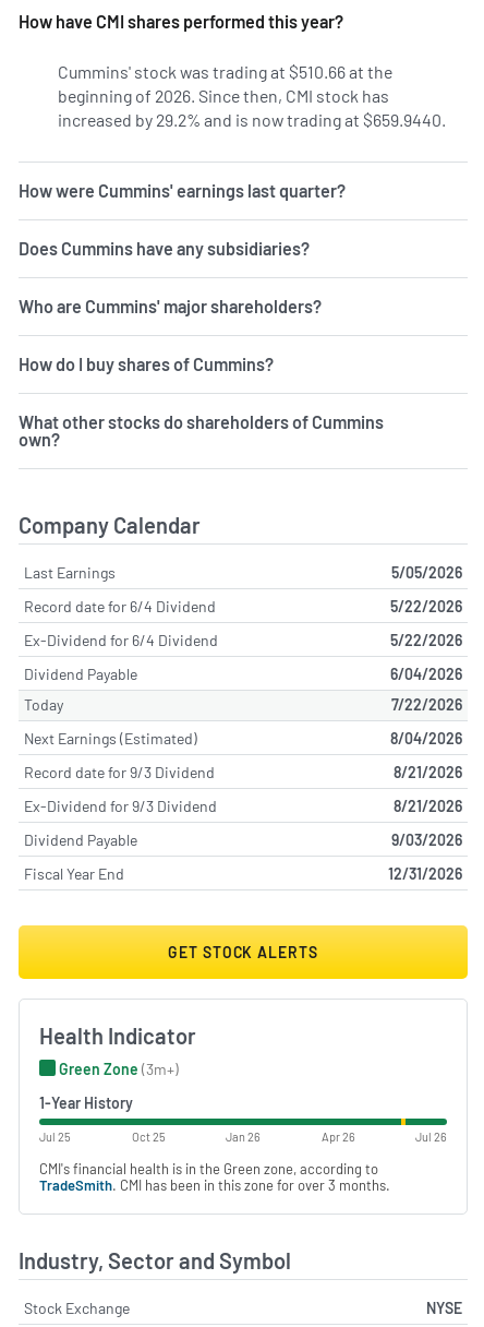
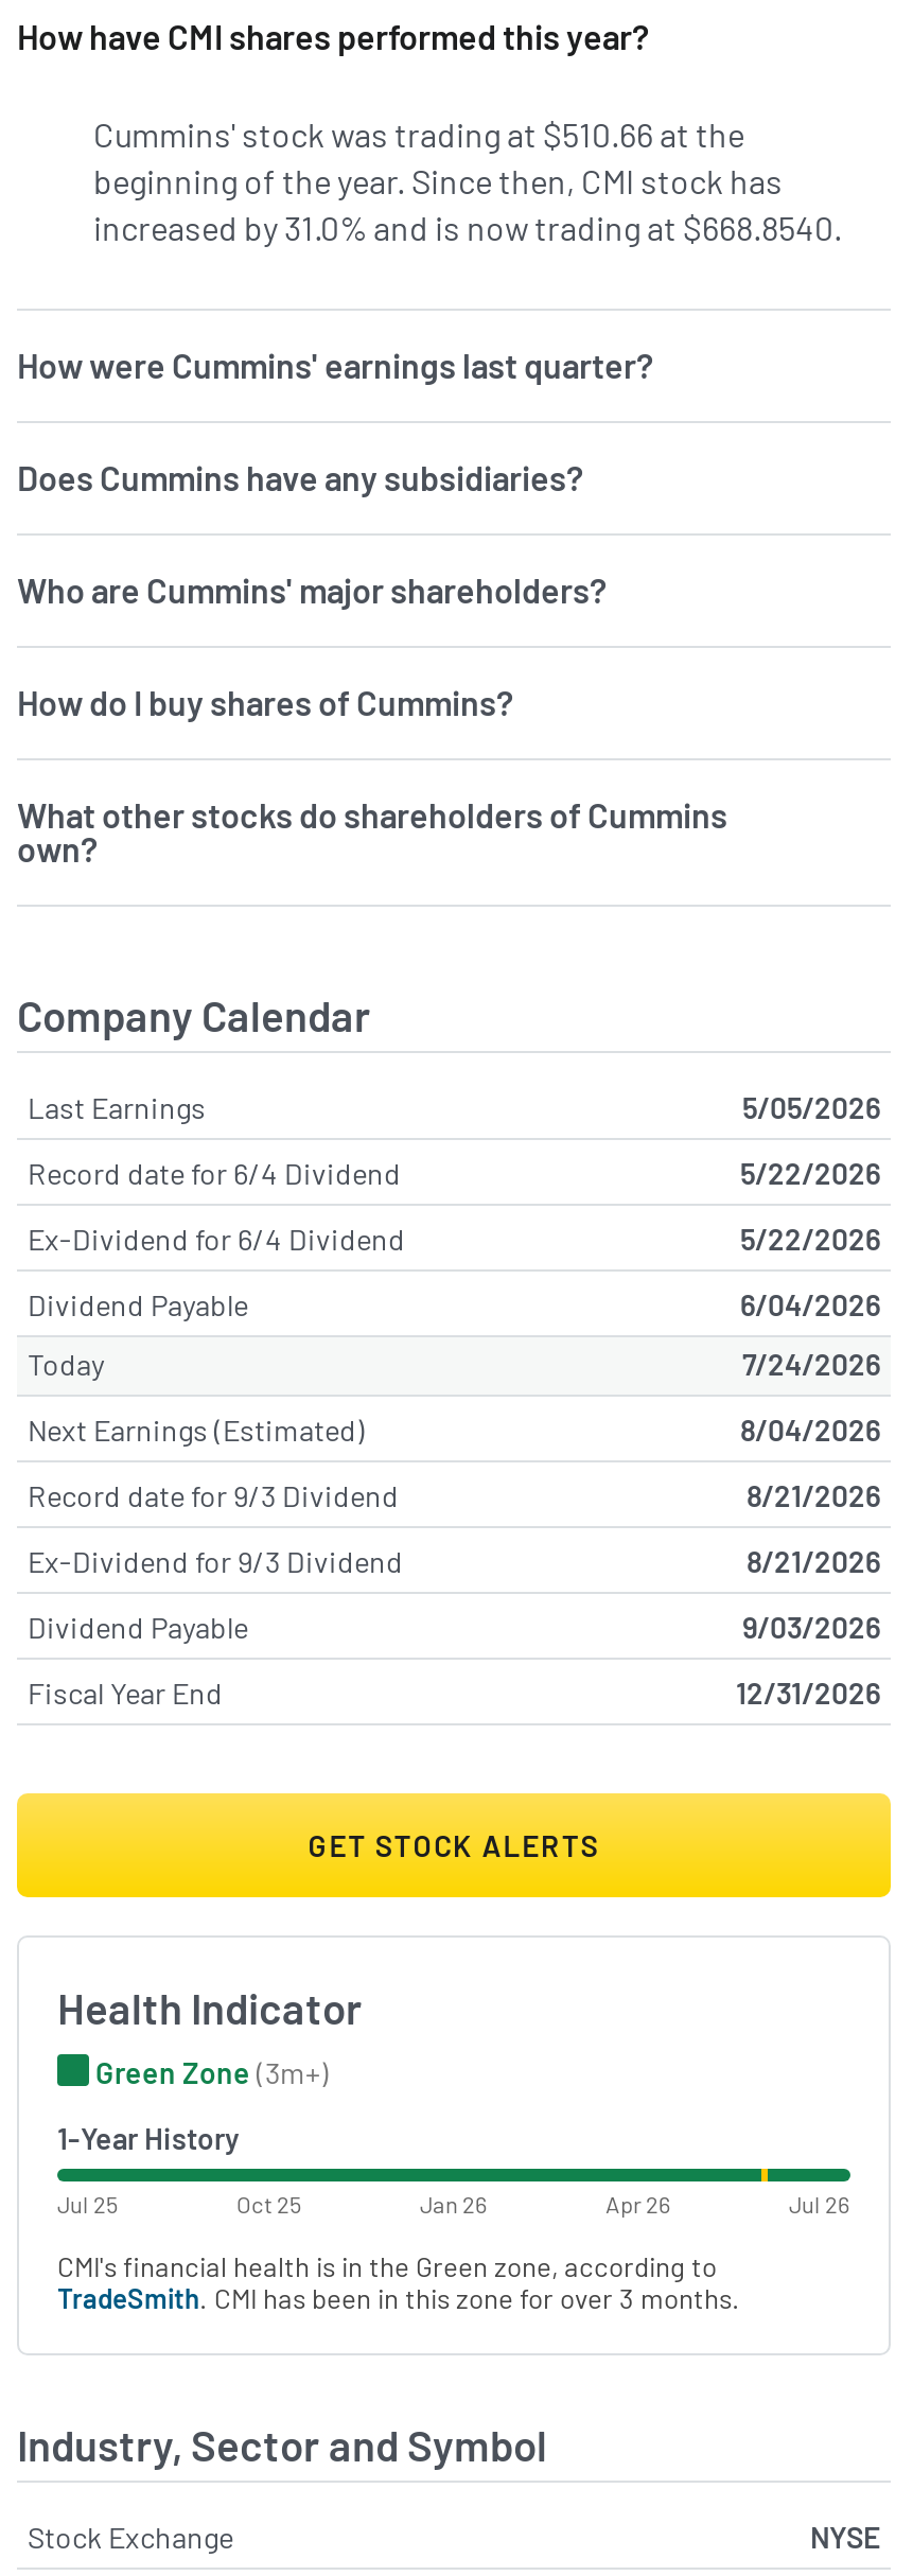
- beginning of 2026. Since then, CMI stock has
- increased by 29.2% and is now trading at $659.9440.
+ beginning of the year. Since then, CMI stock has
+ increased by 31.0% and is now trading at $668.8540.

- 7/22/2026
+ 7/24/2026
